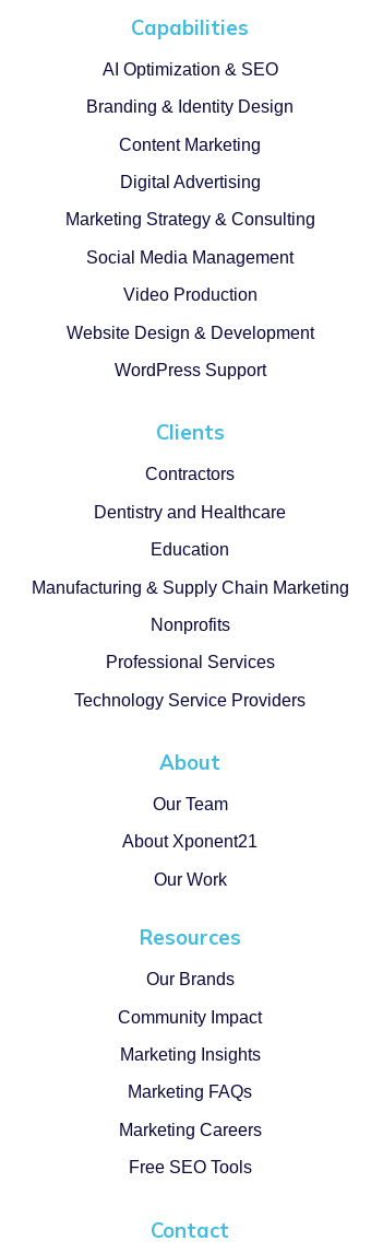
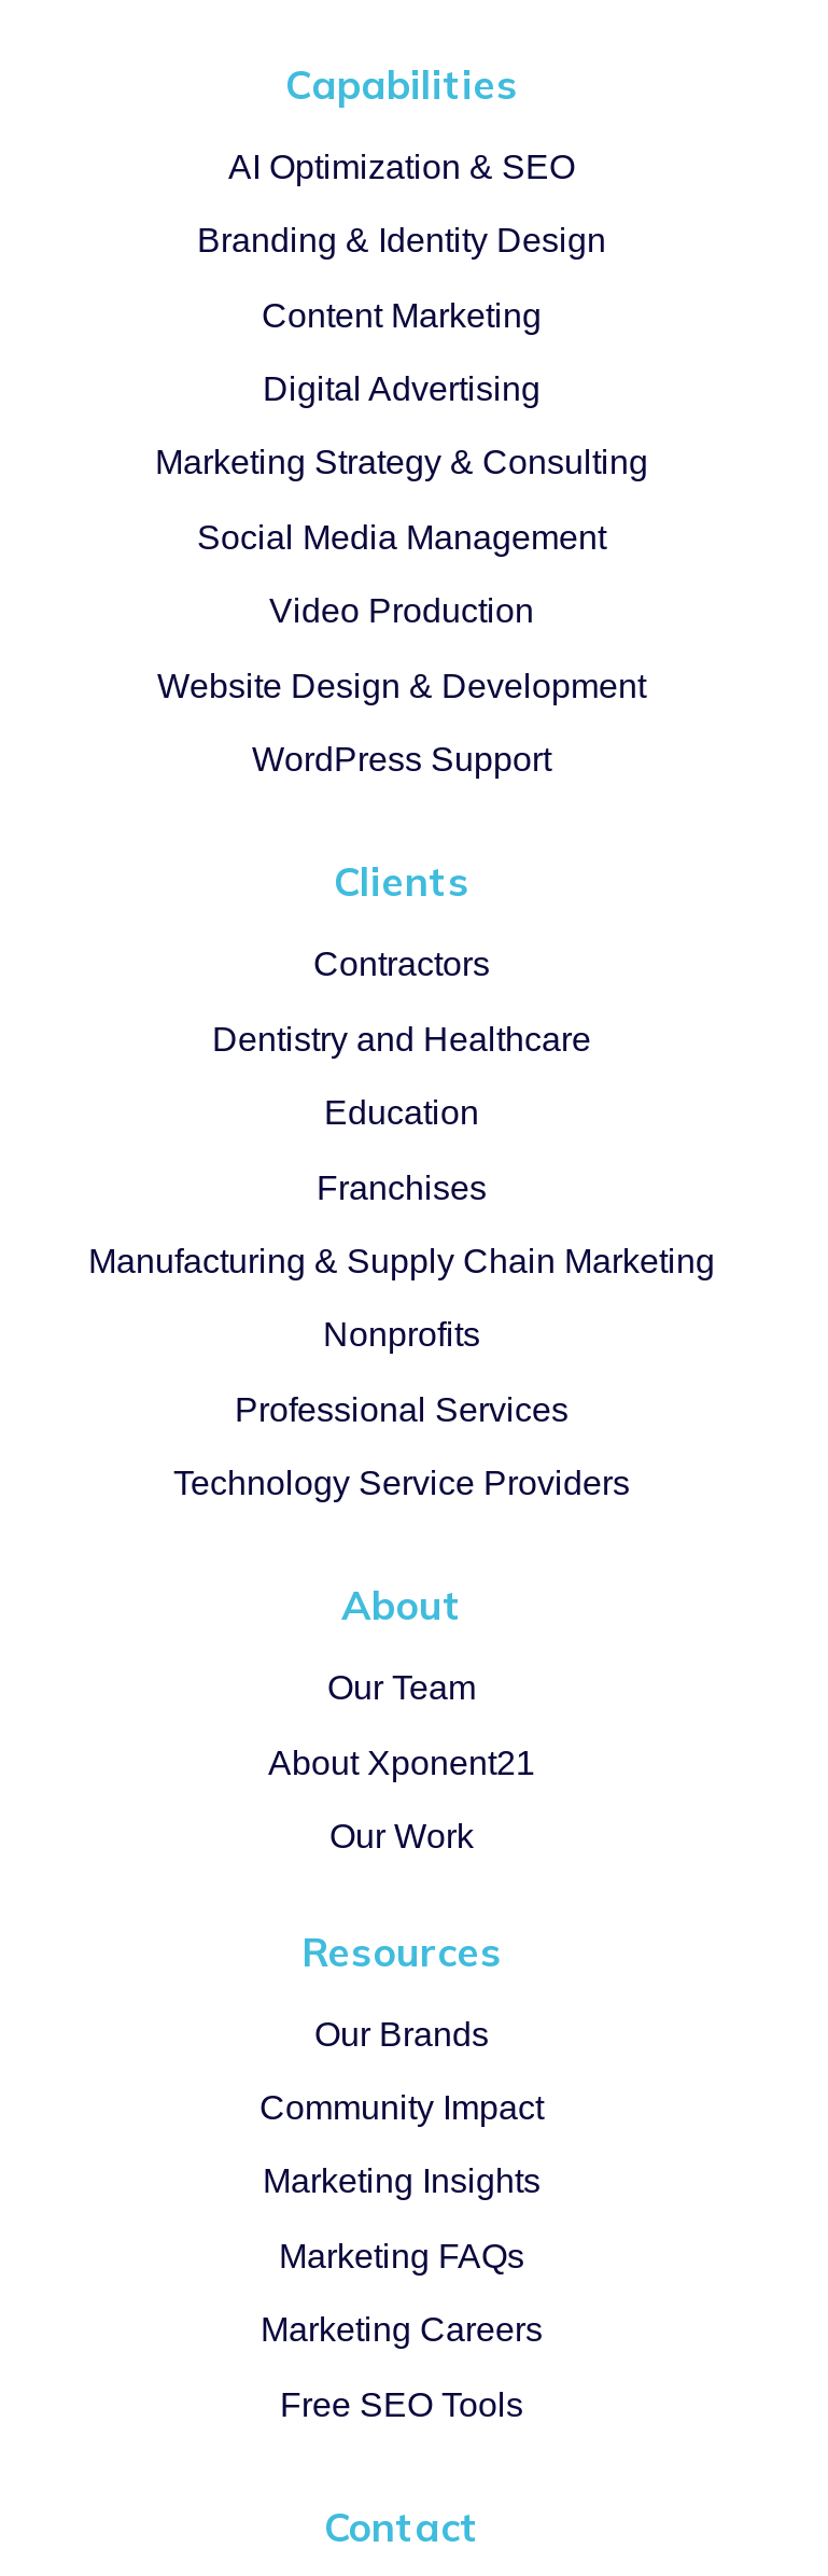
+ Franchises
